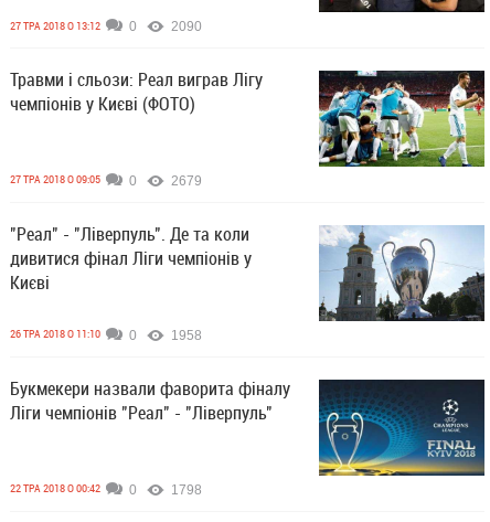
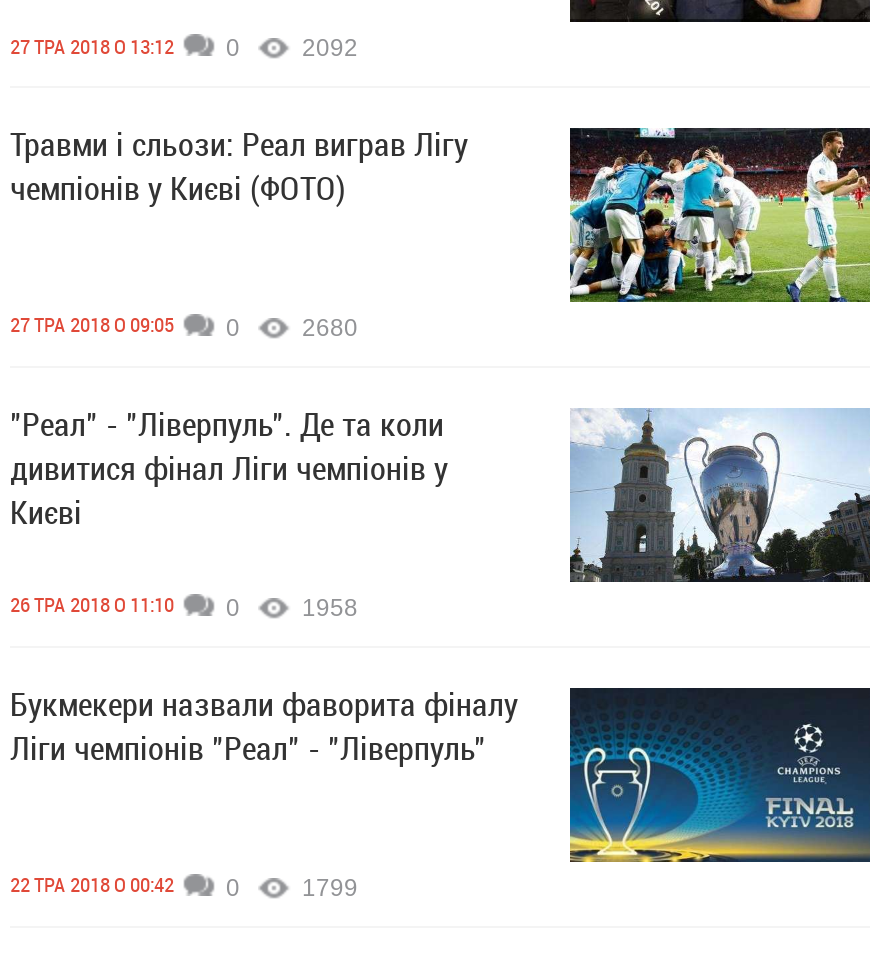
- 2090
+ 2092

- 2679
+ 2680

- 1798
+ 1799
